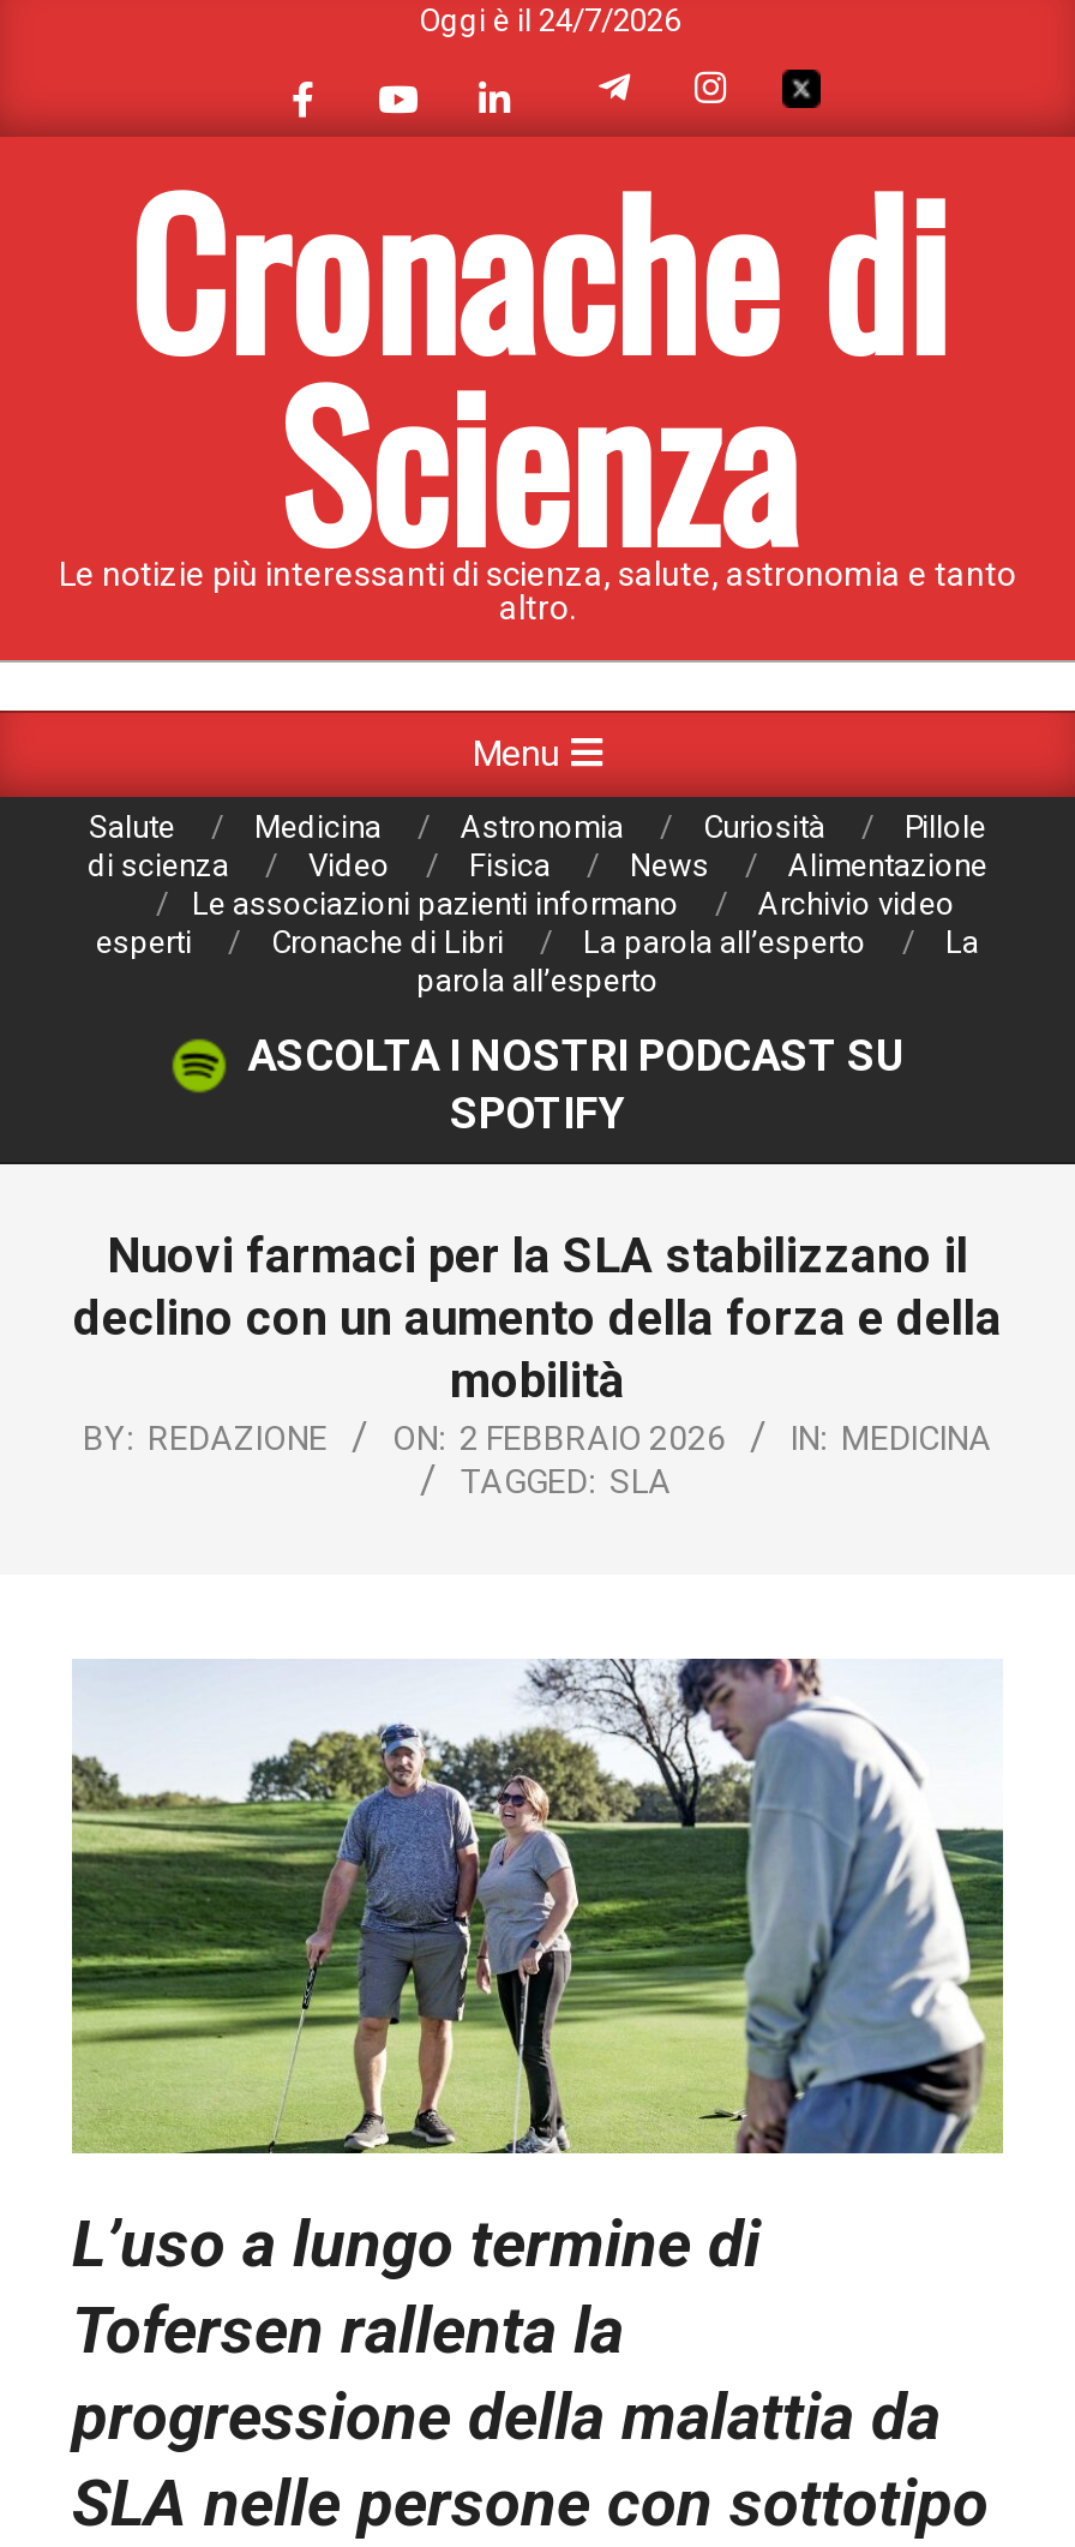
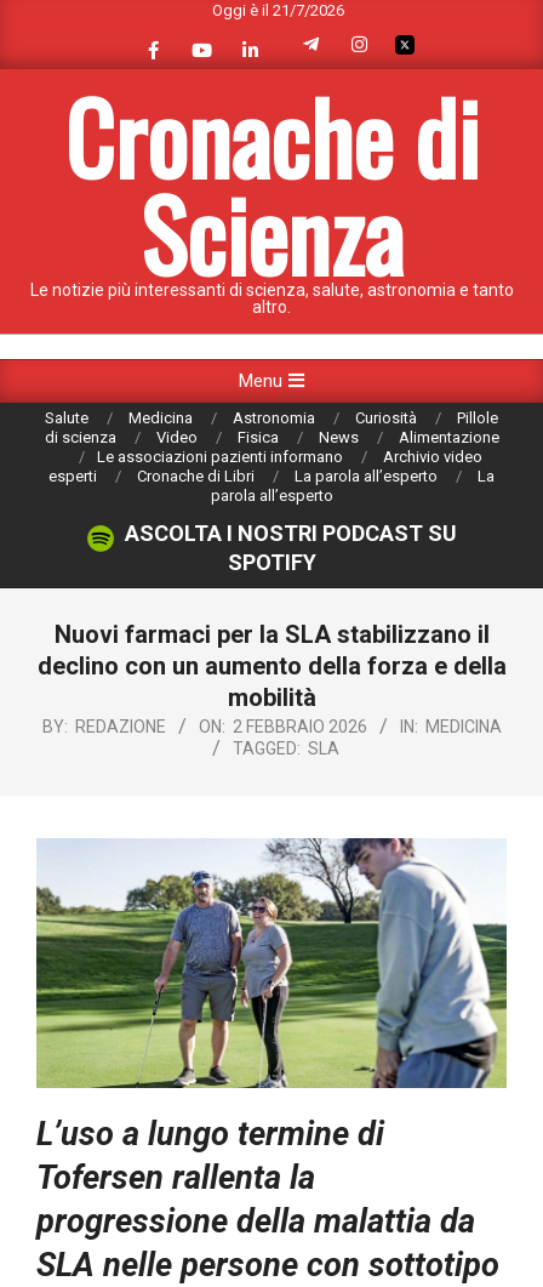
- Oggi è il 24/7/2026
+ Oggi è il 21/7/2026
